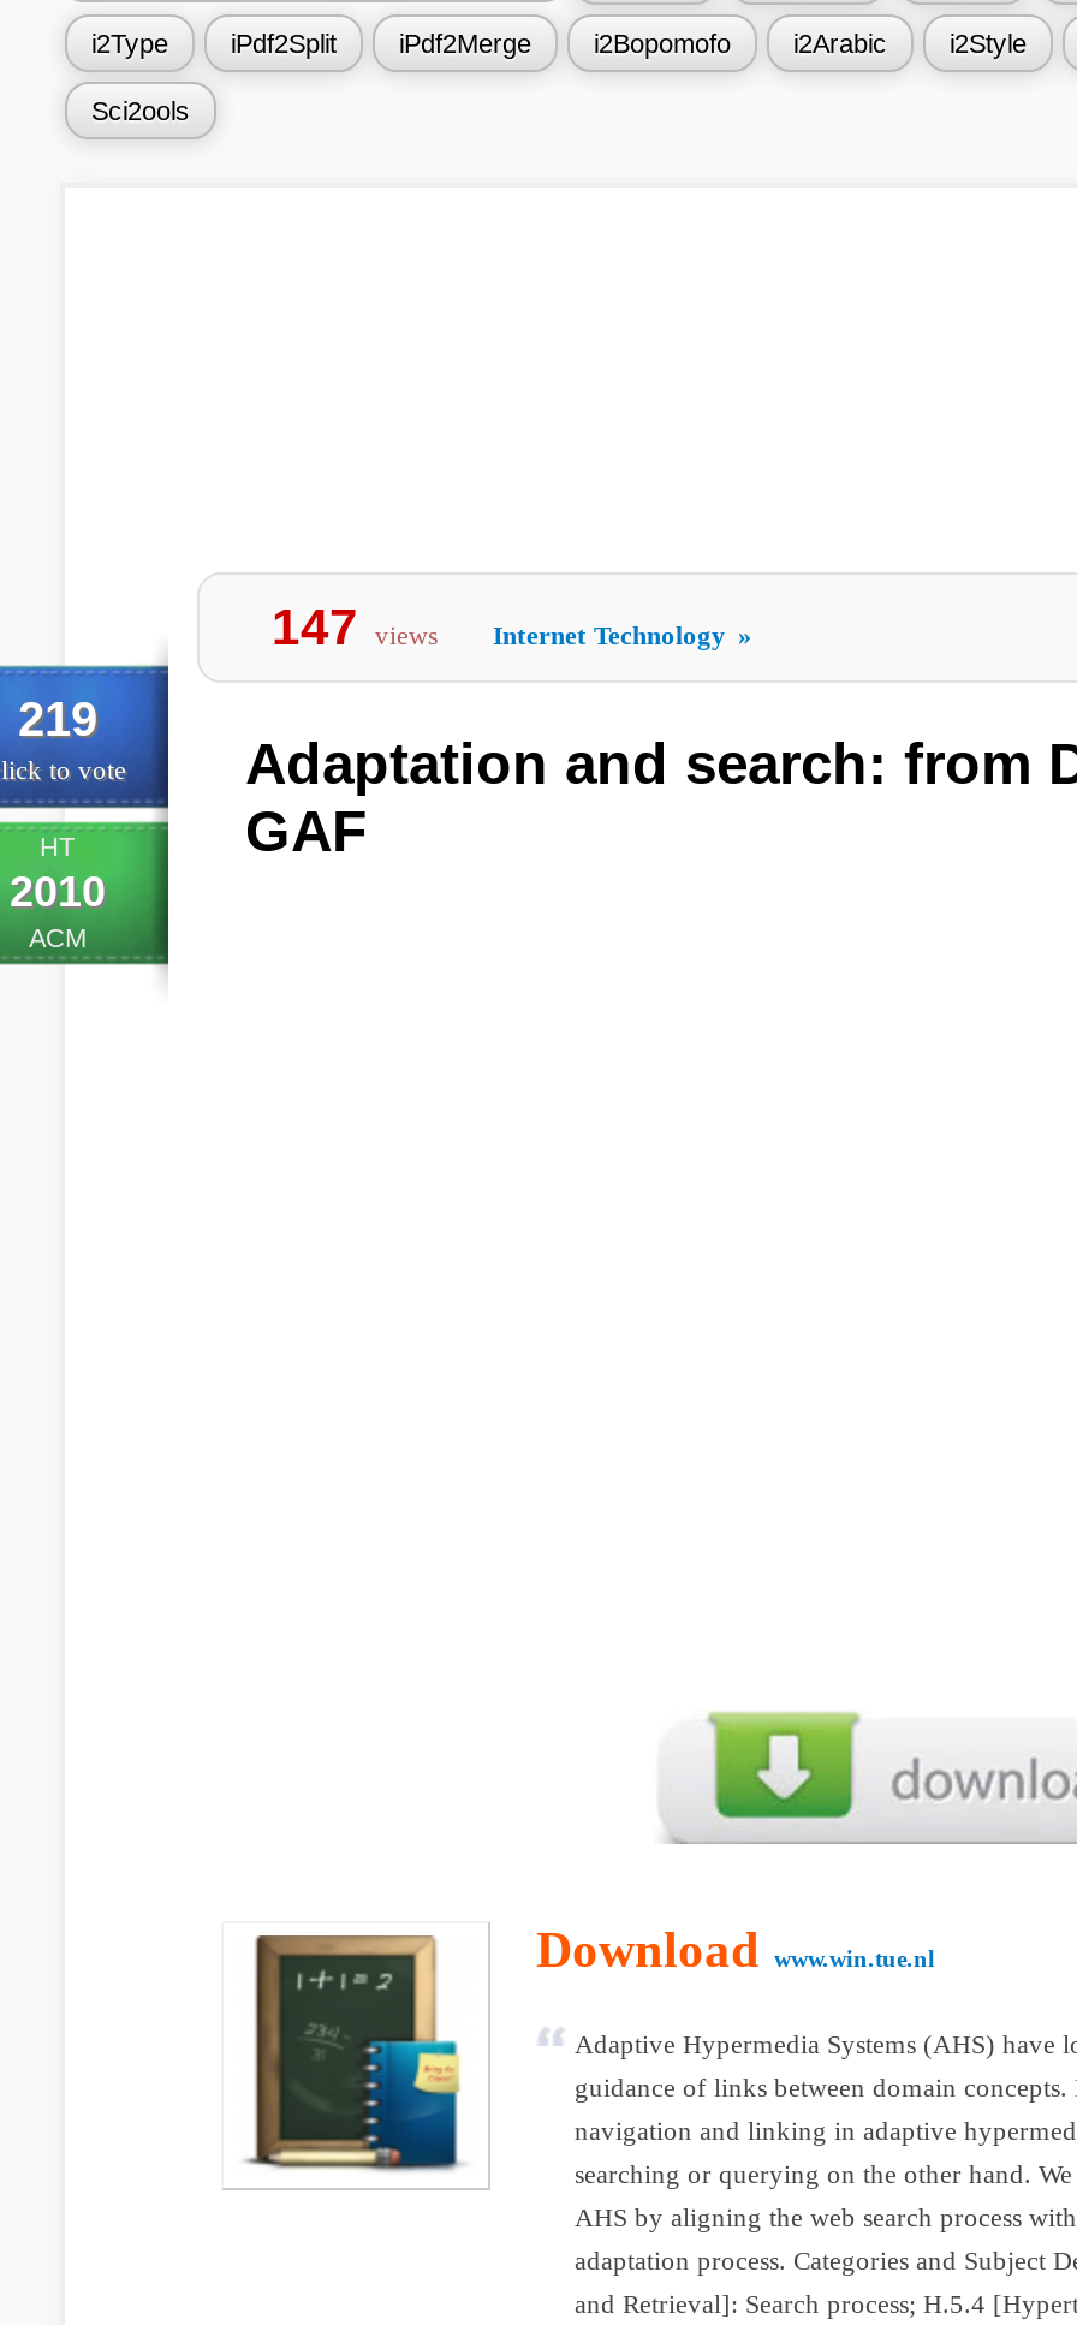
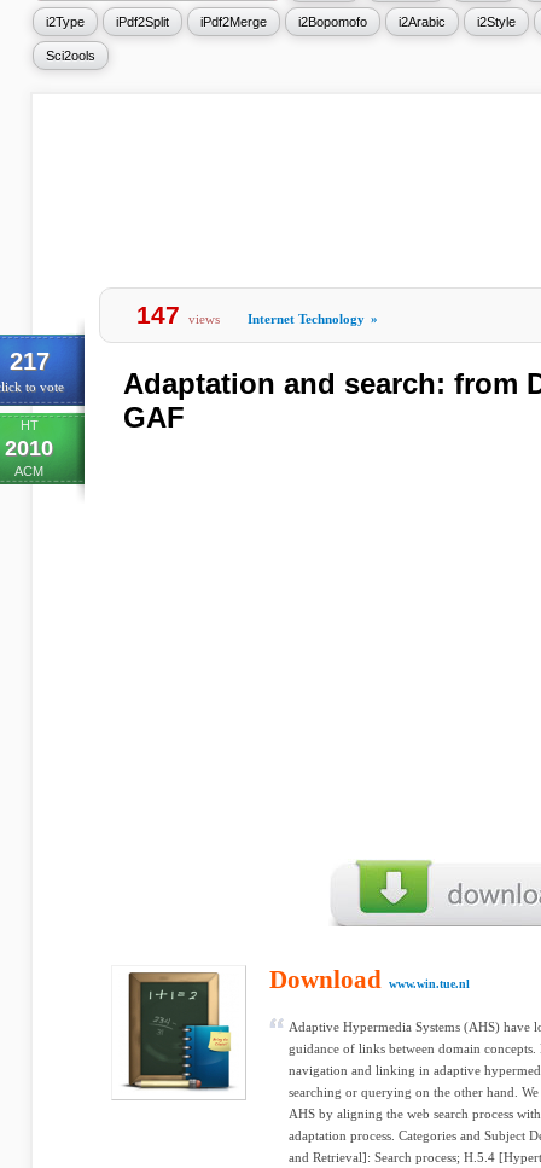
- 219
+ 217
